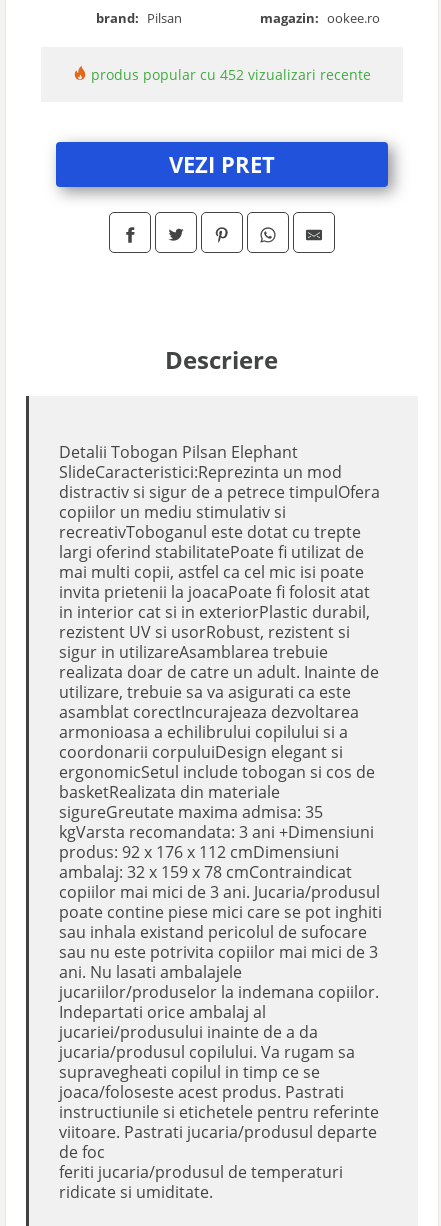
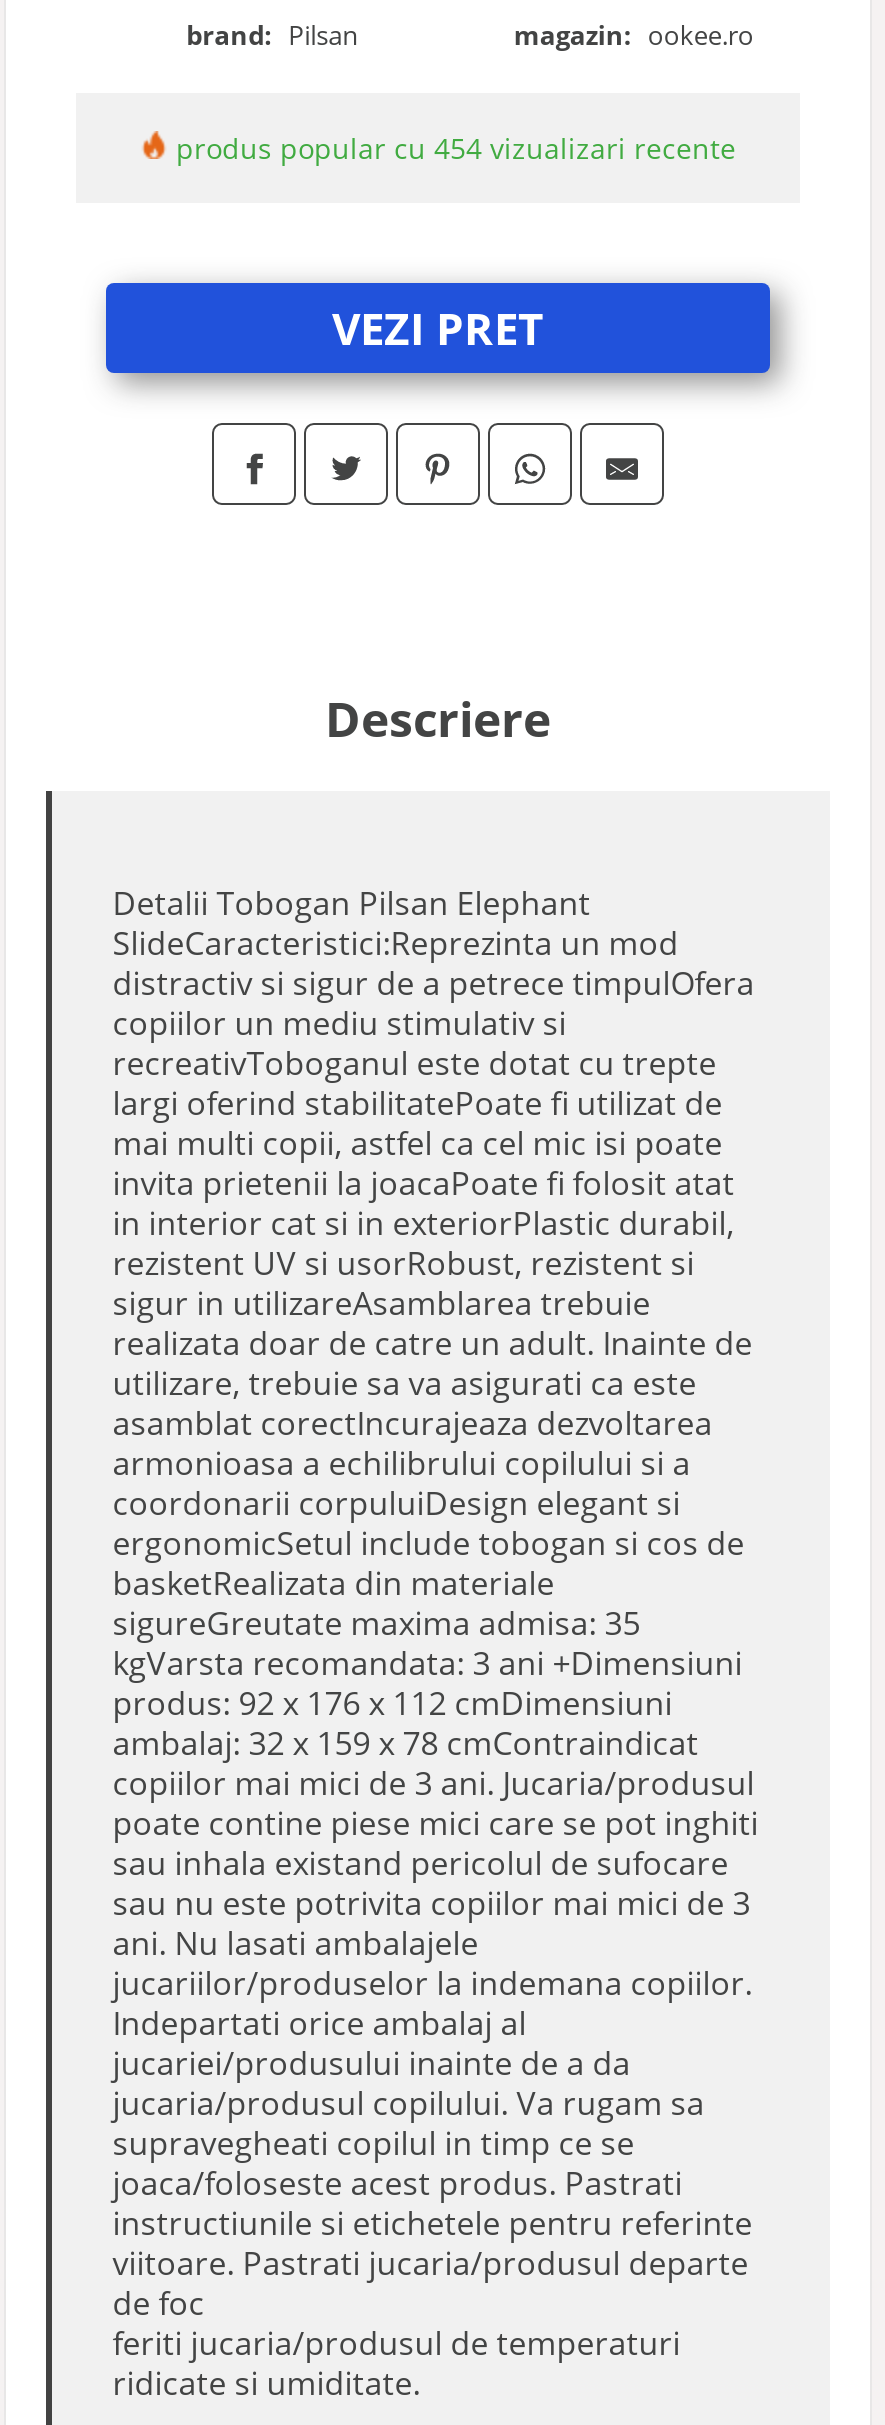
- produs popular cu 452 vizualizari recente
+ produs popular cu 454 vizualizari recente
